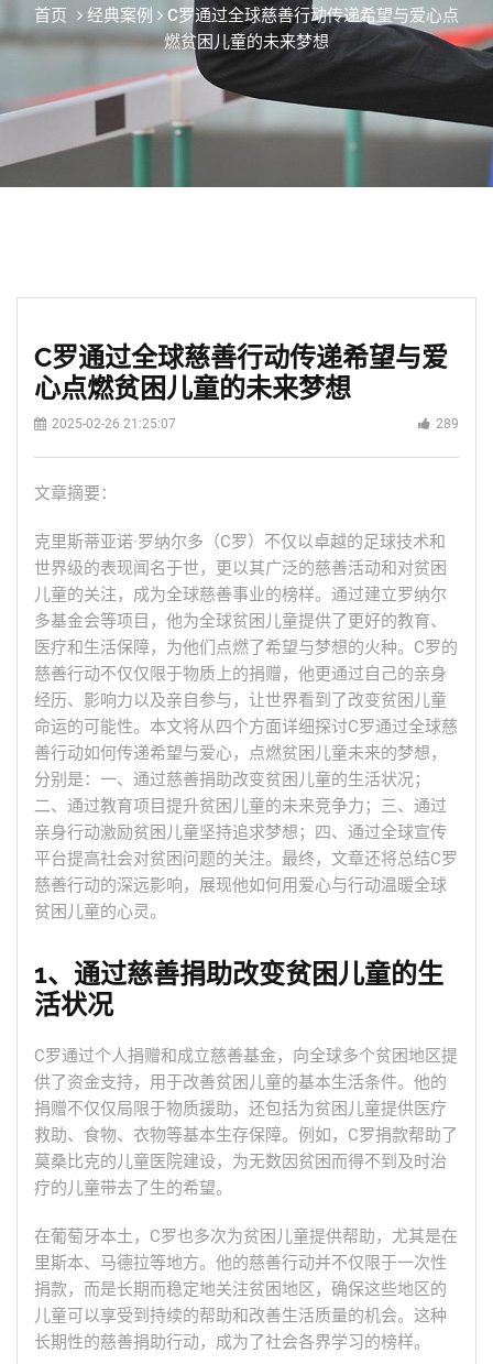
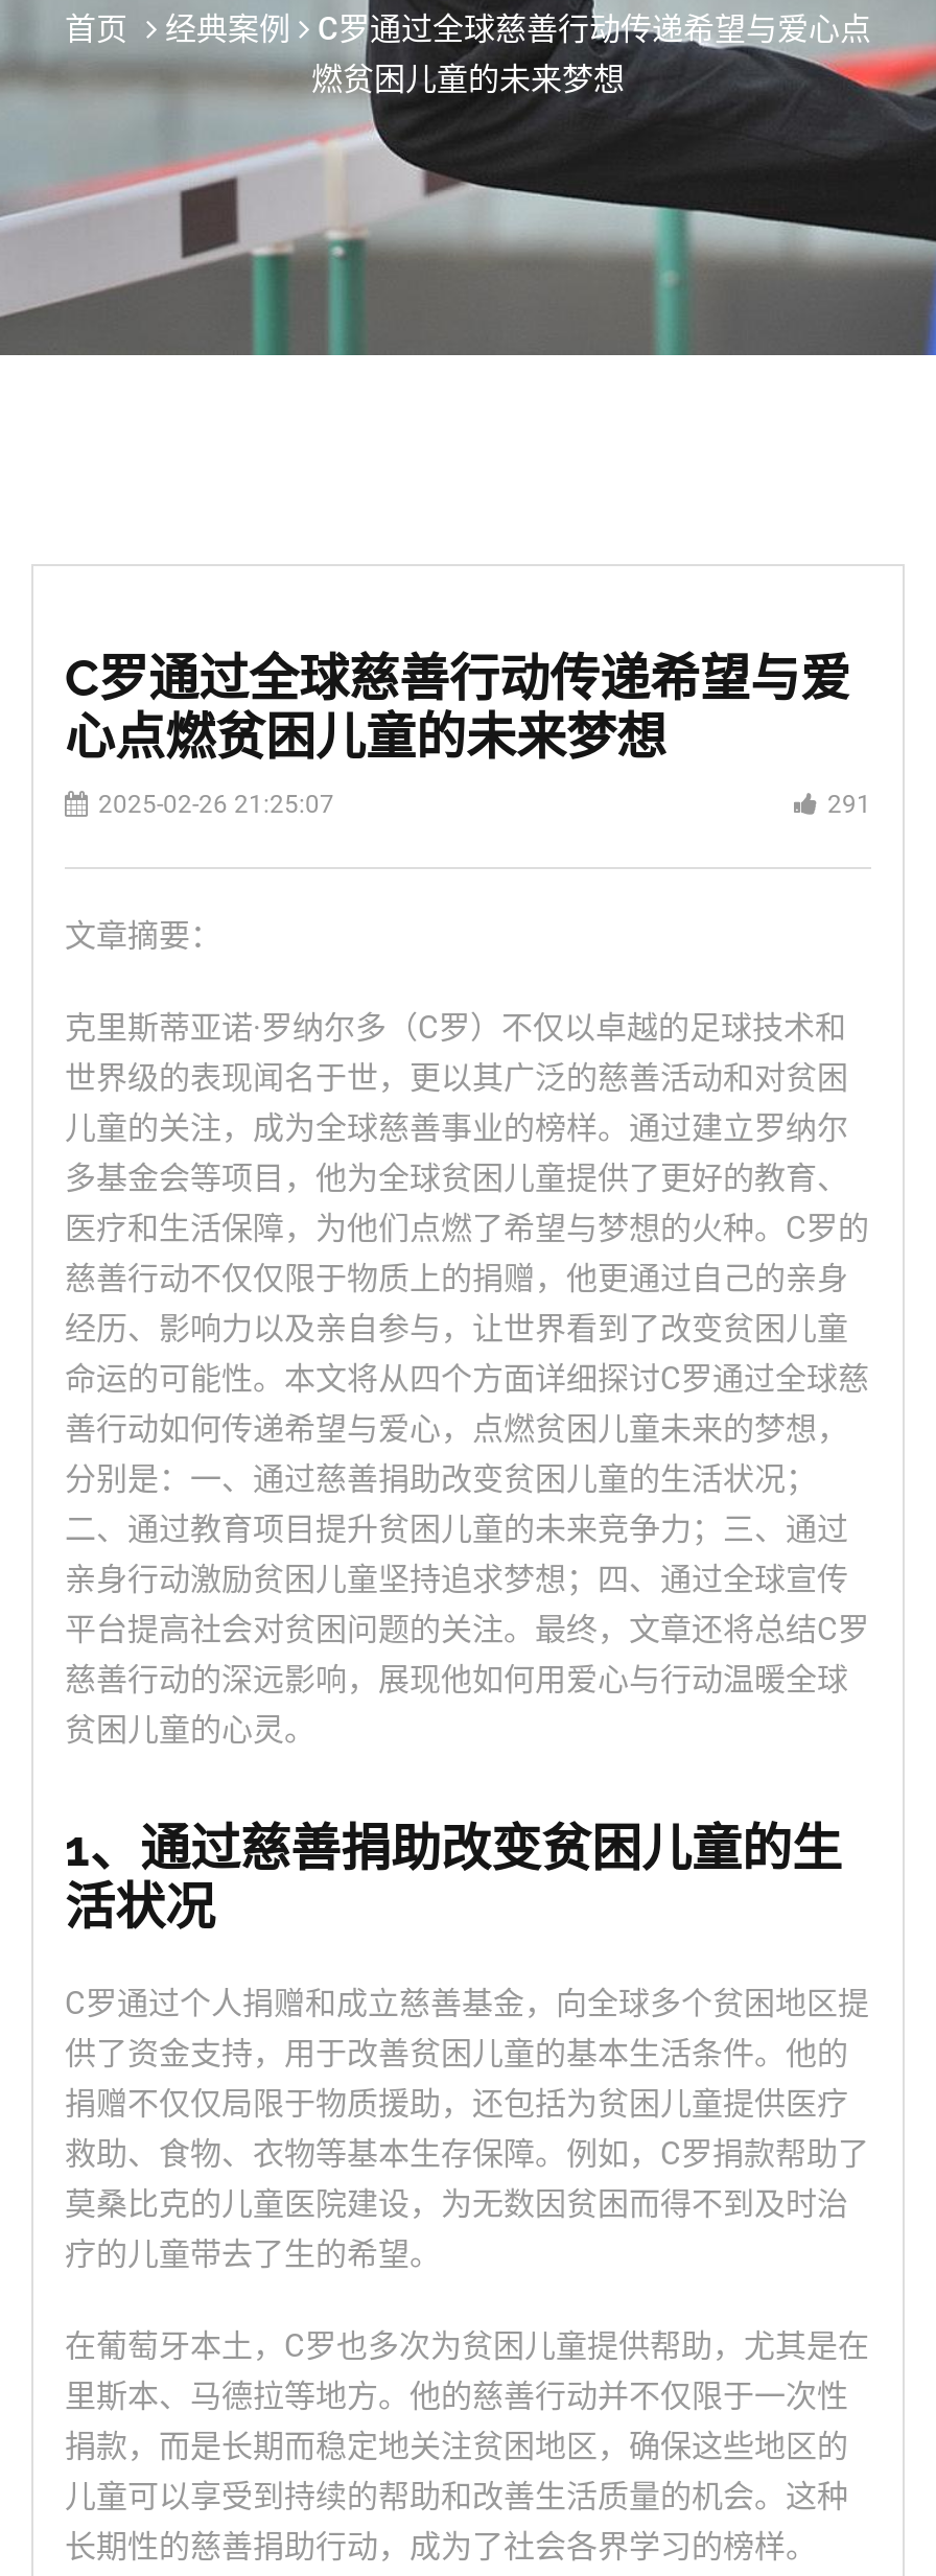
- 289
+ 291
